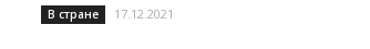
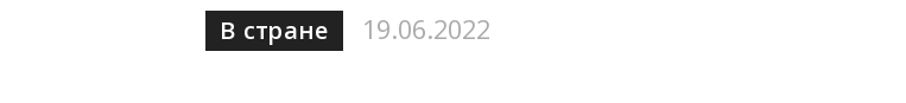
- В стране 17.12.2021
+ В стране 19.06.2022
